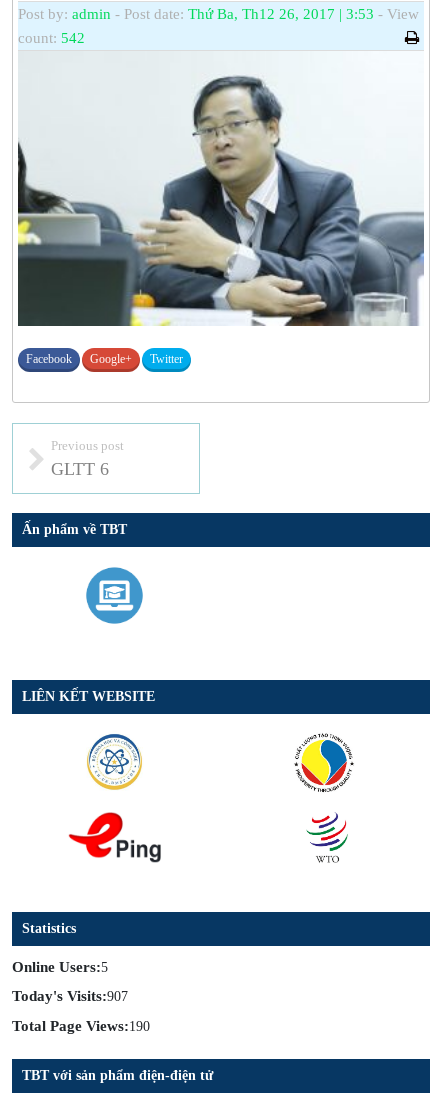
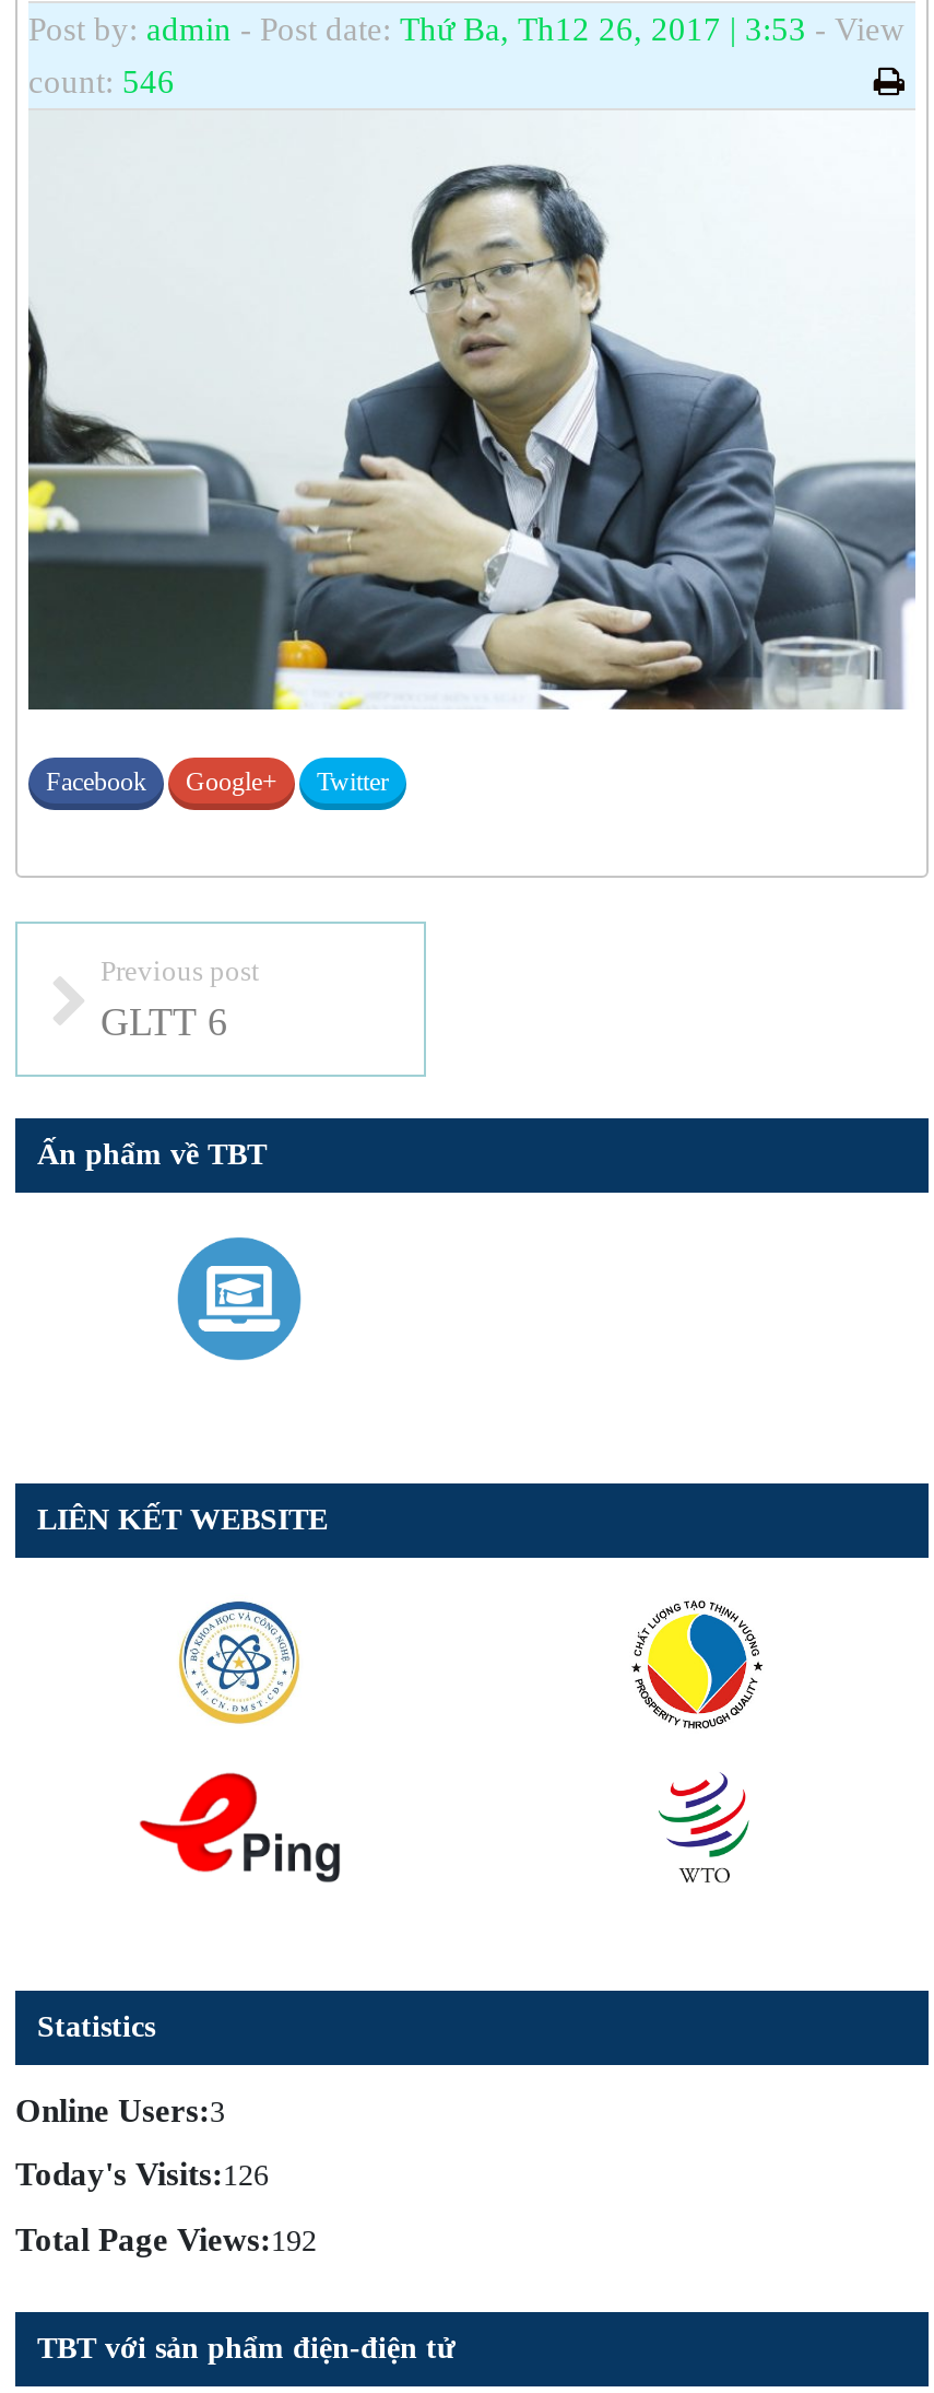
- count: 542
+ count: 546

- Online Users:5
+ Online Users:3

- Today's Visits:907
+ Today's Visits:126

- Total Page Views:190
+ Total Page Views:192
